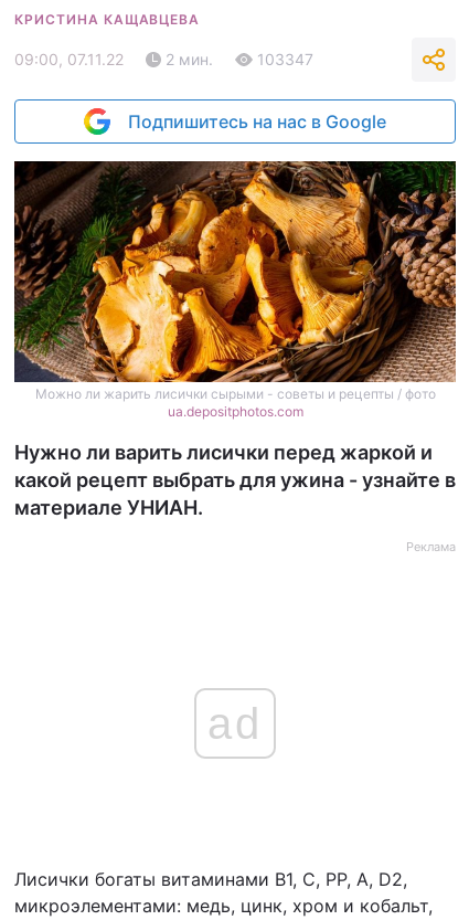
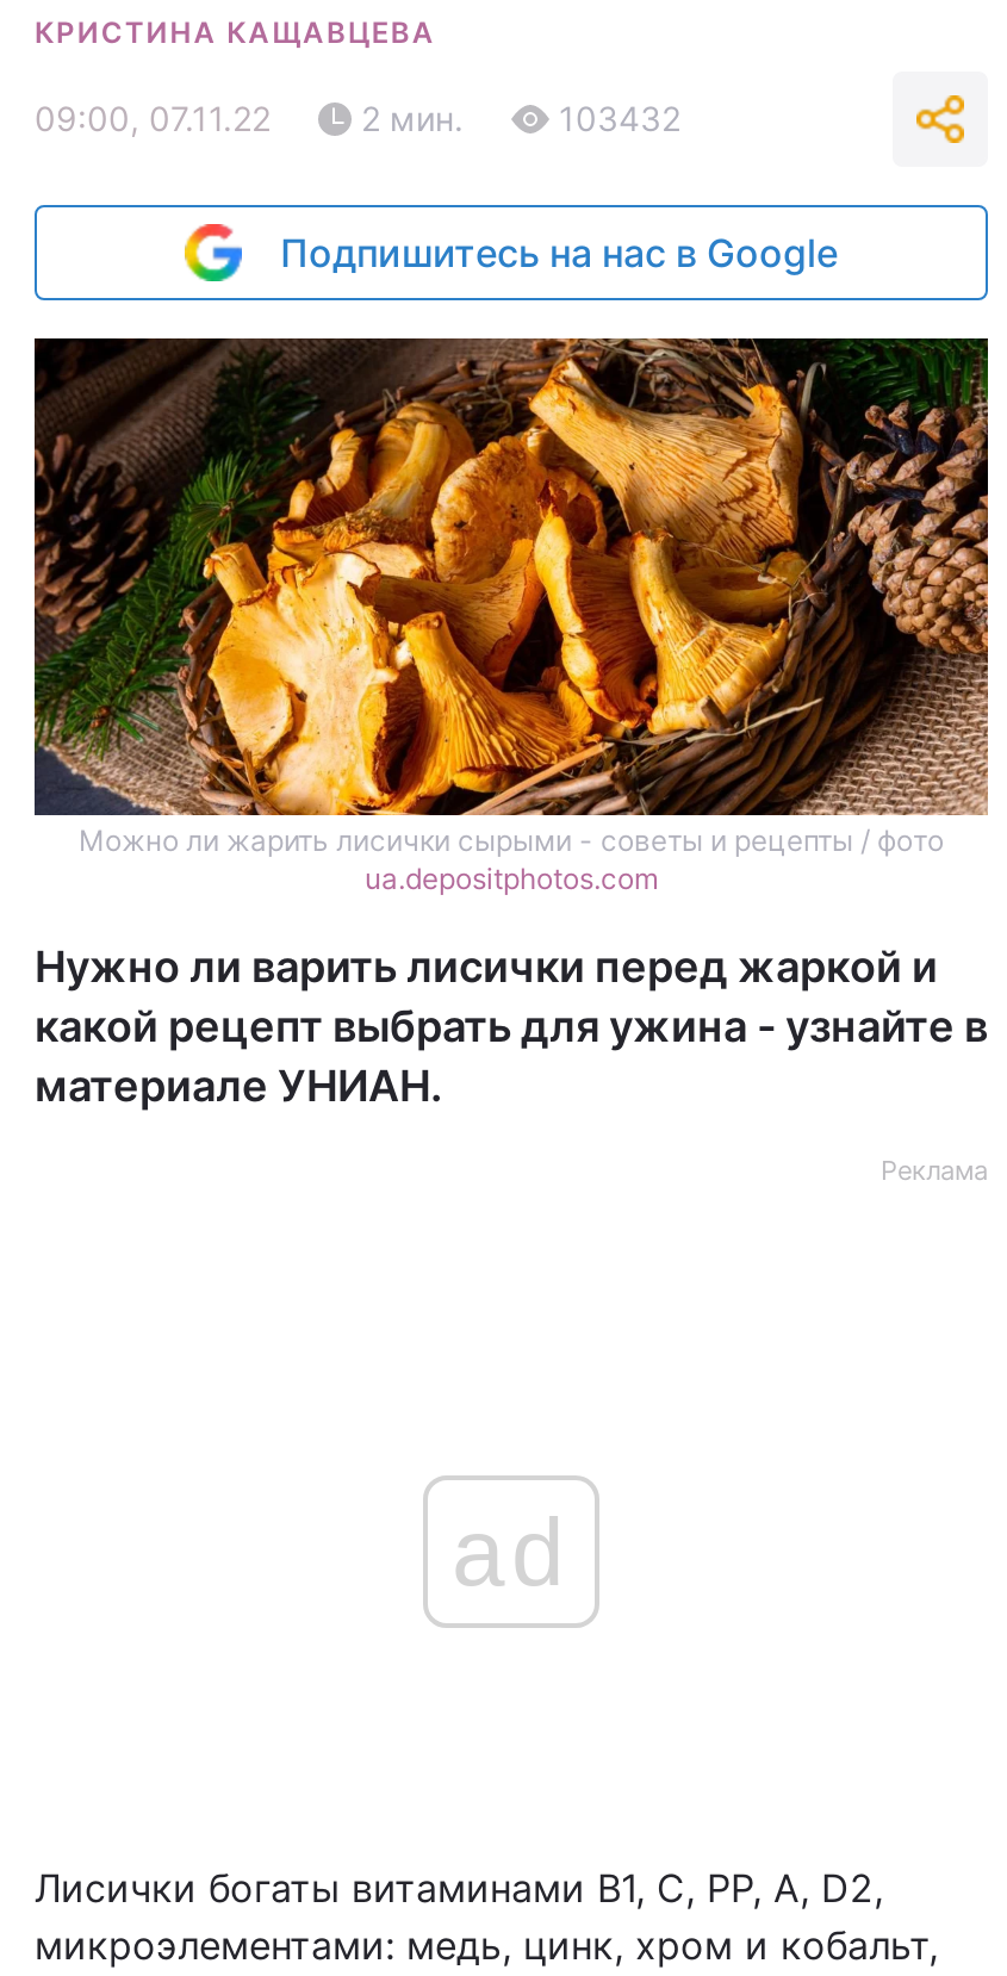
- 103347
+ 103432
